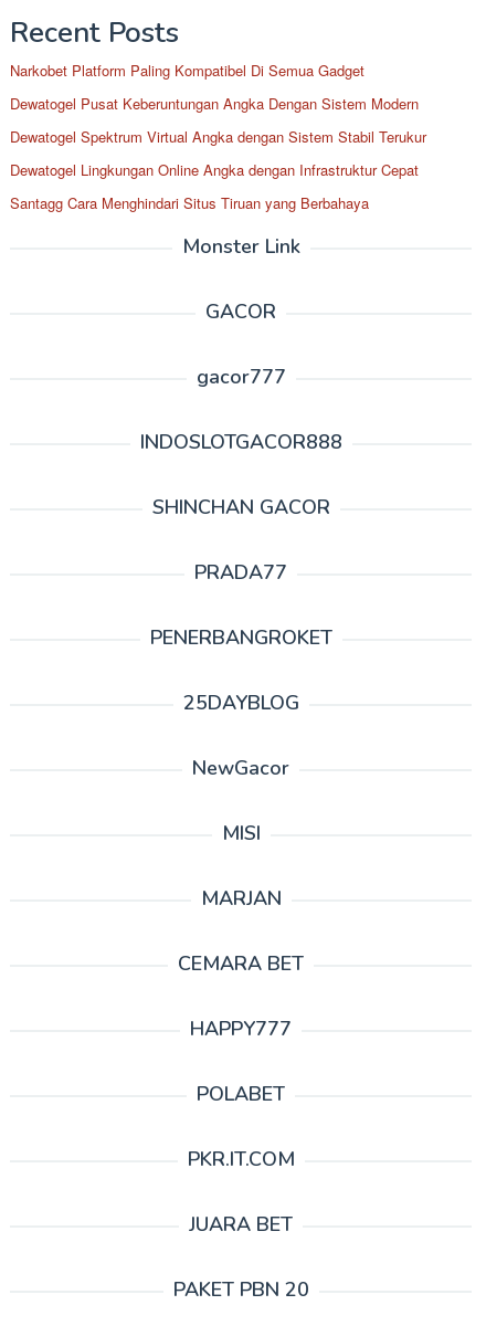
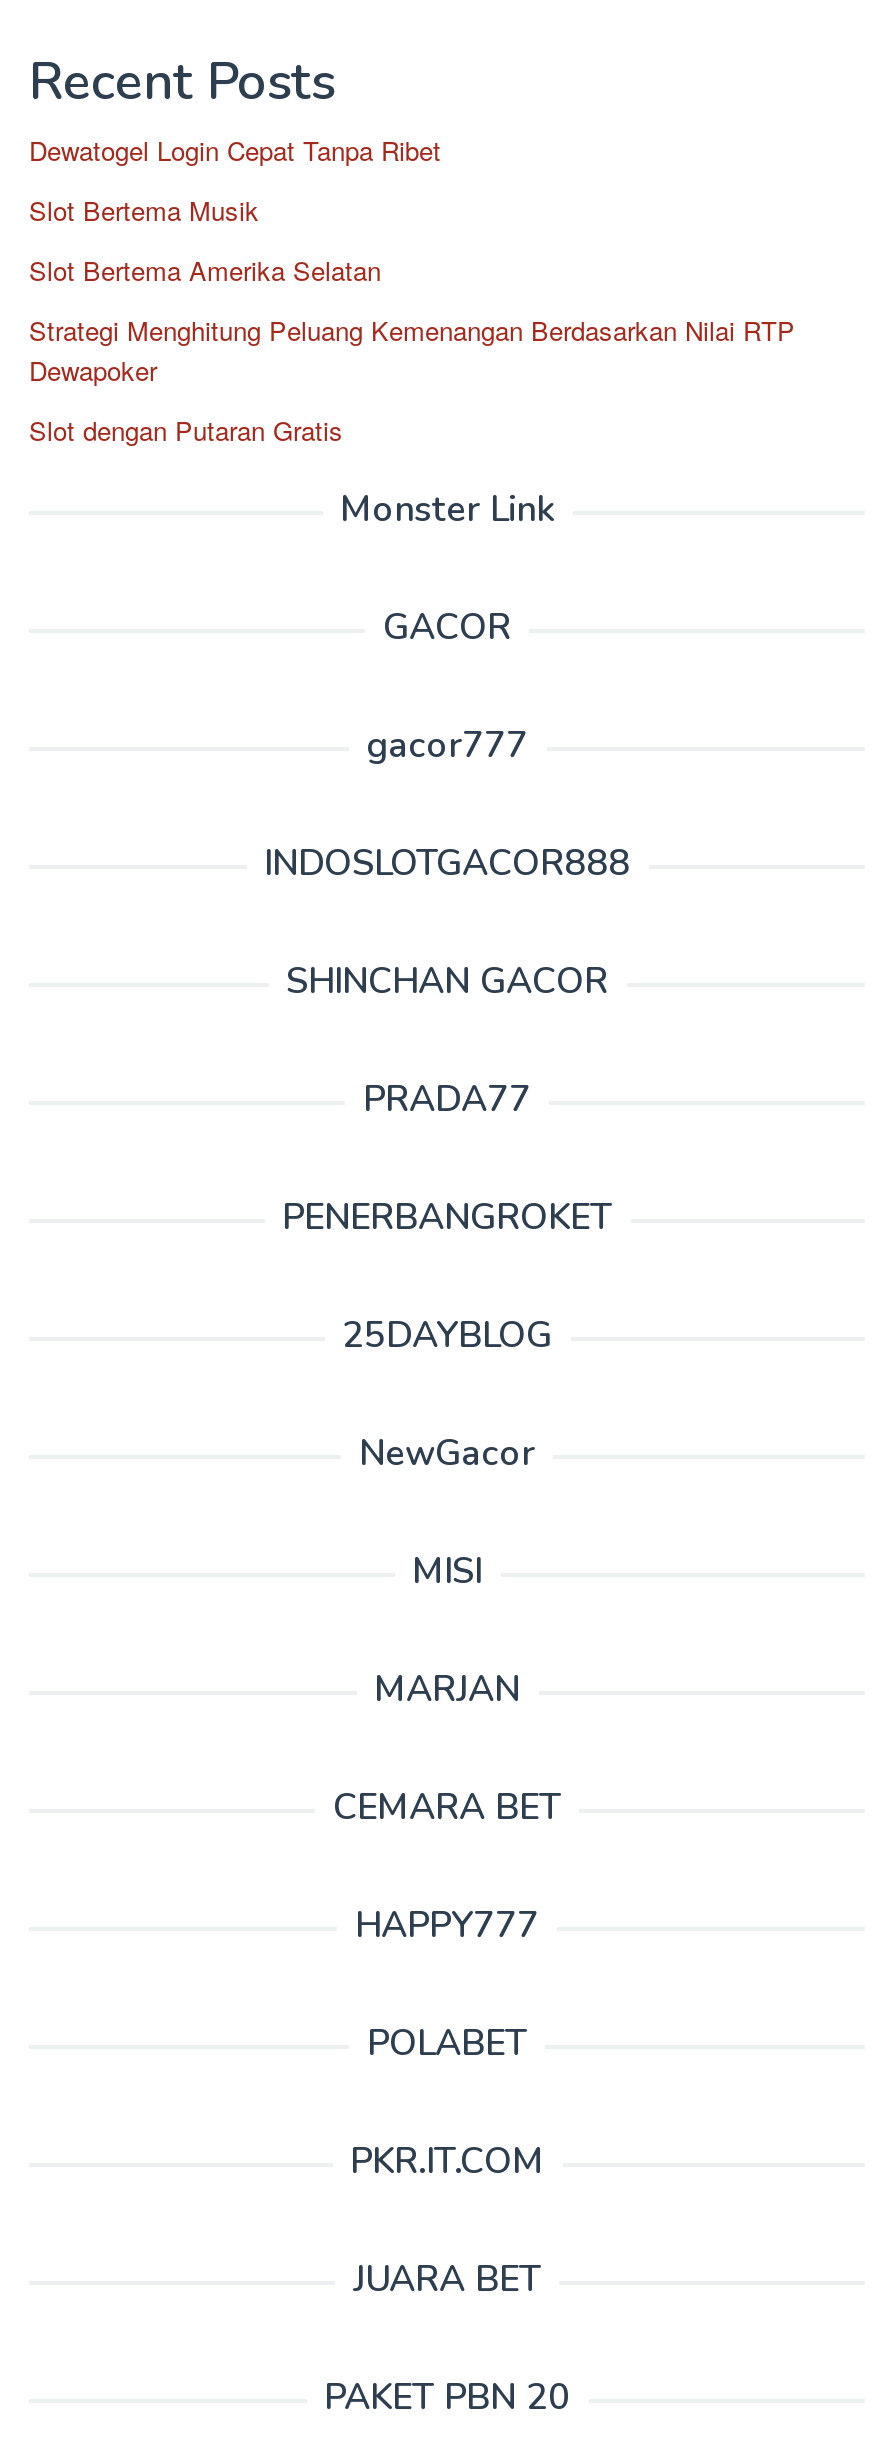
- Narkobet Platform Paling Kompatibel Di Semua Gadget
+ Dewatogel Login Cepat Tanpa Ribet

- Dewatogel Pusat Keberuntungan Angka Dengan Sistem Modern
+ Slot Bertema Musik

- Dewatogel Spektrum Virtual Angka dengan Sistem Stabil Terukur
+ Slot Bertema Amerika Selatan

- Dewatogel Lingkungan Online Angka dengan Infrastruktur Cepat
+ Strategi Menghitung Peluang Kemenangan Berdasarkan Nilai RTP
+ Dewapoker

- Santagg Cara Menghindari Situs Tiruan yang Berbahaya
+ Slot dengan Putaran Gratis
